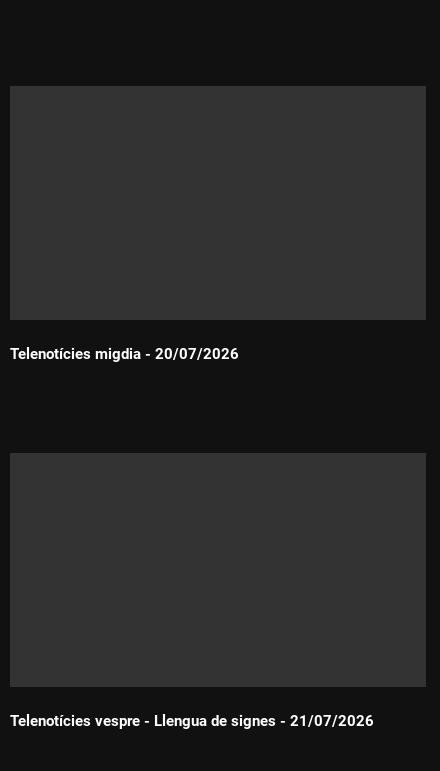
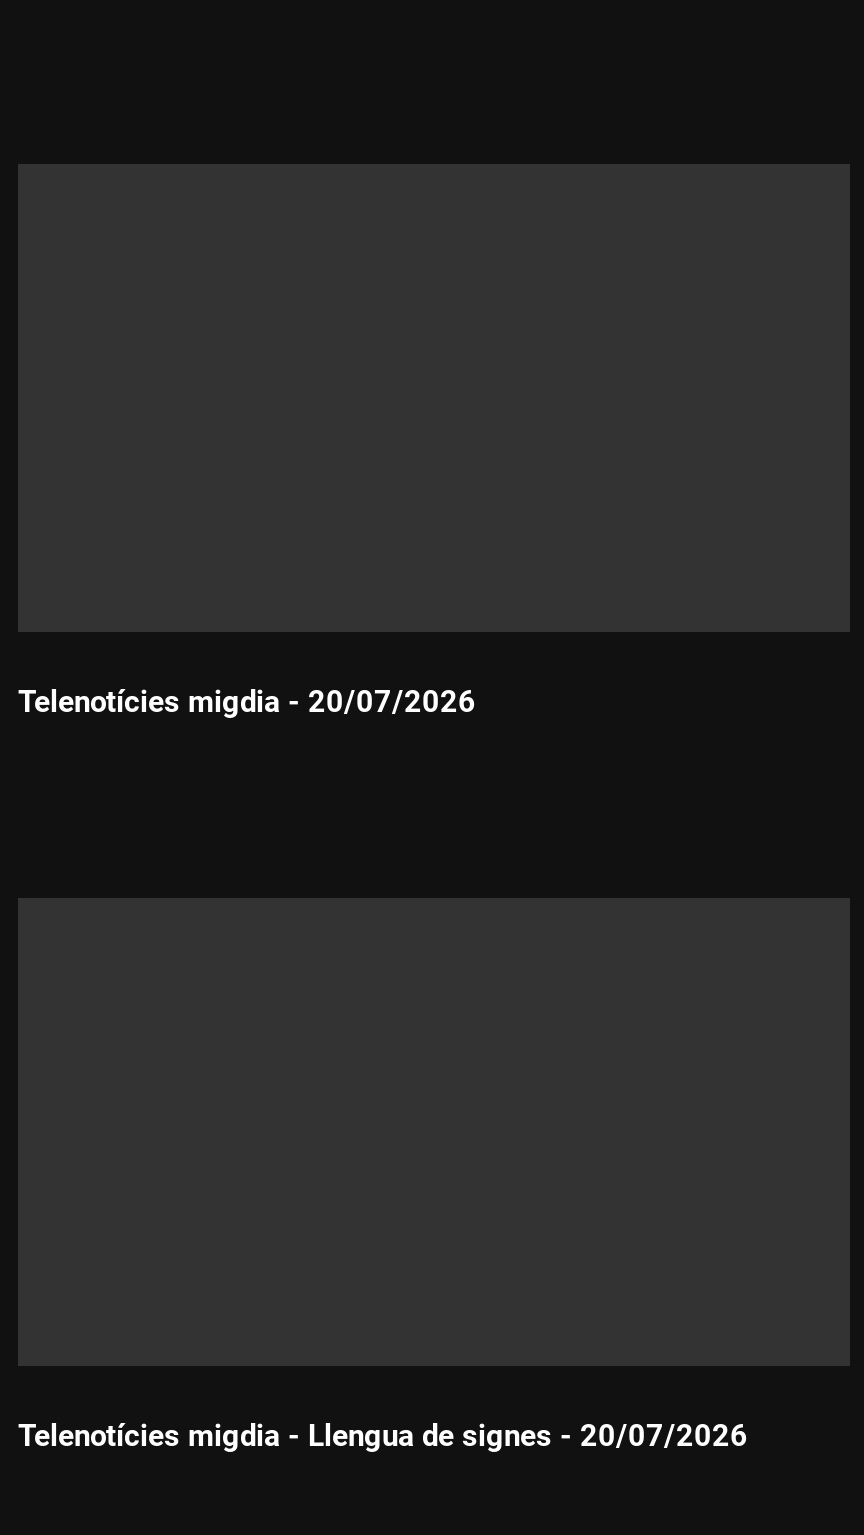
- Telenotícies vespre - Llengua de signes - 21/07/2026
+ Telenotícies migdia - Llengua de signes - 20/07/2026
